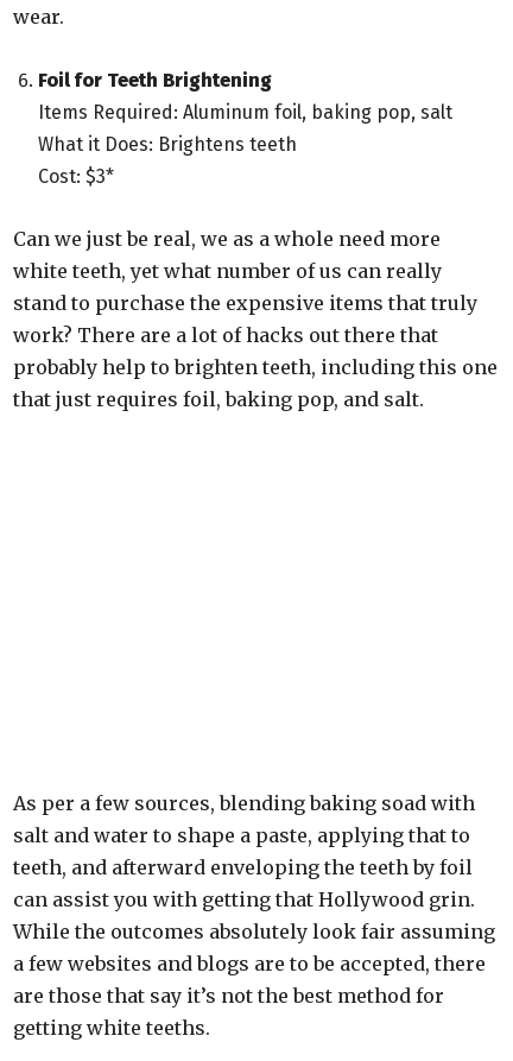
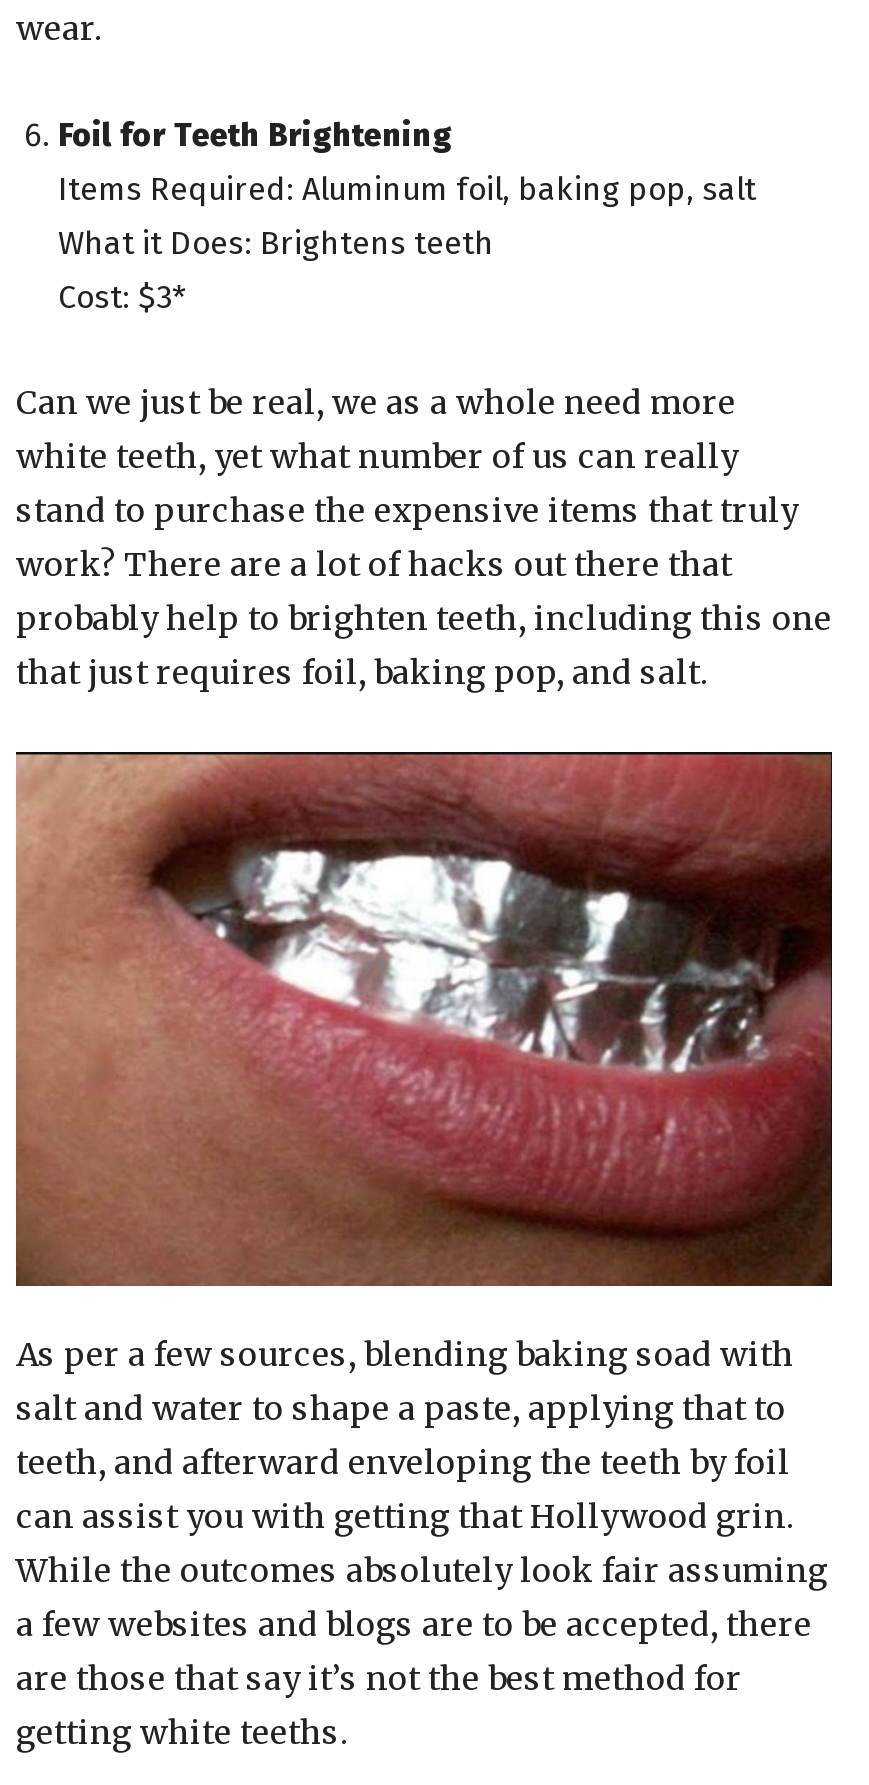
+ [image]
